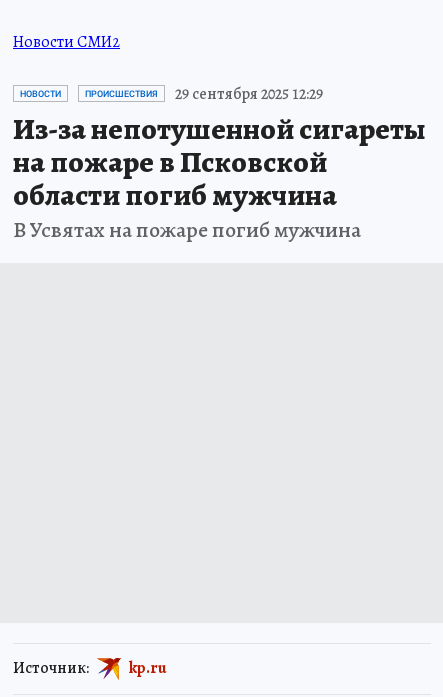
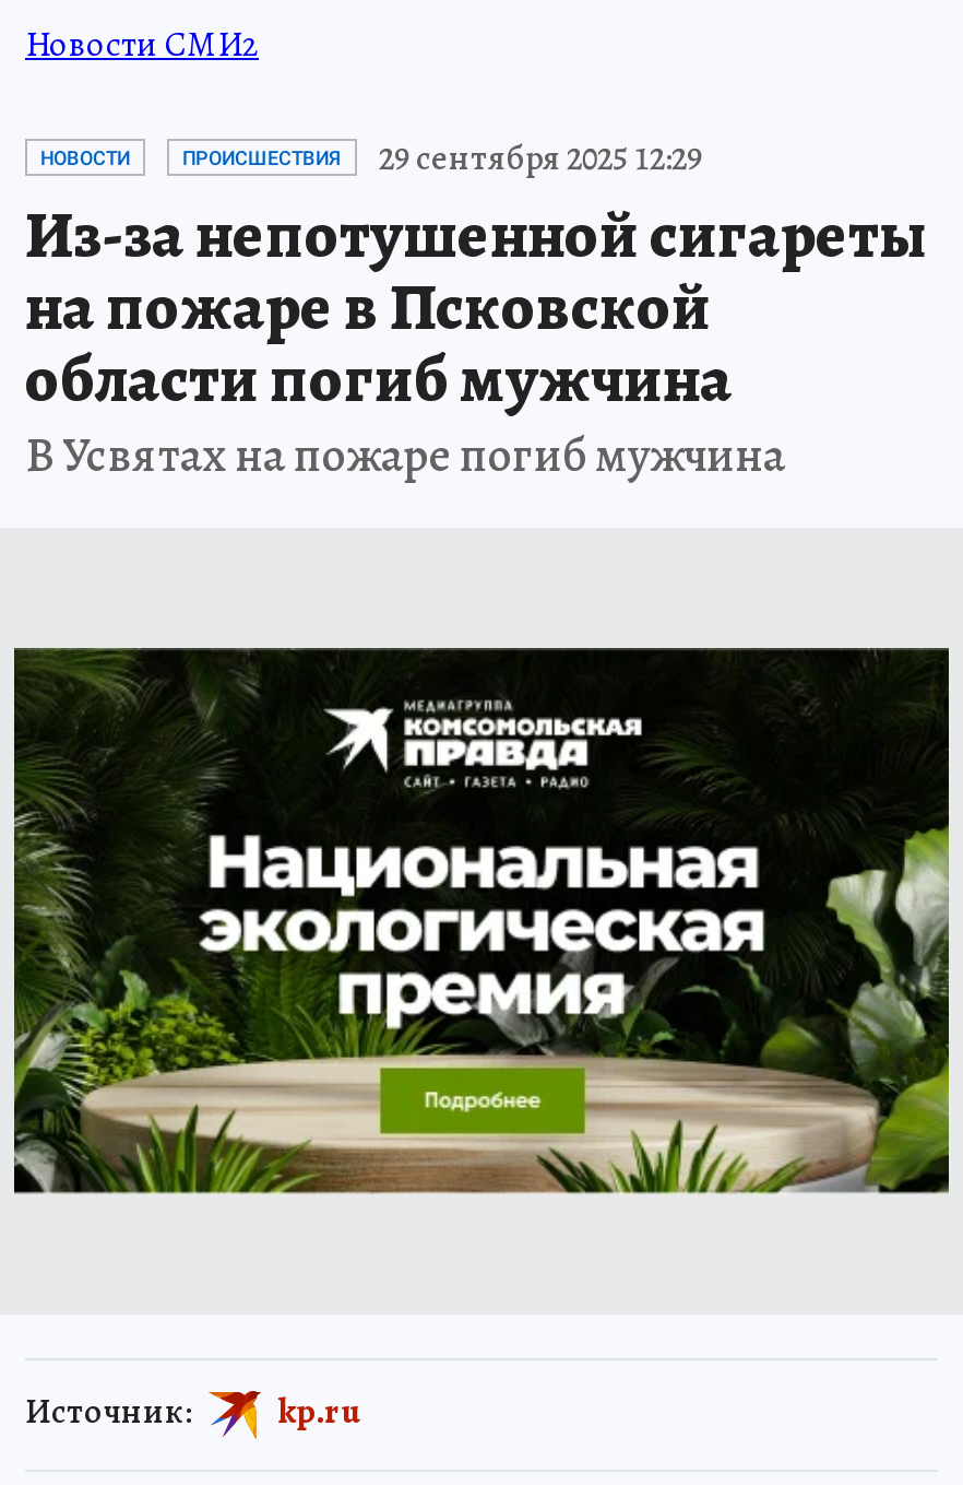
+ [image]
